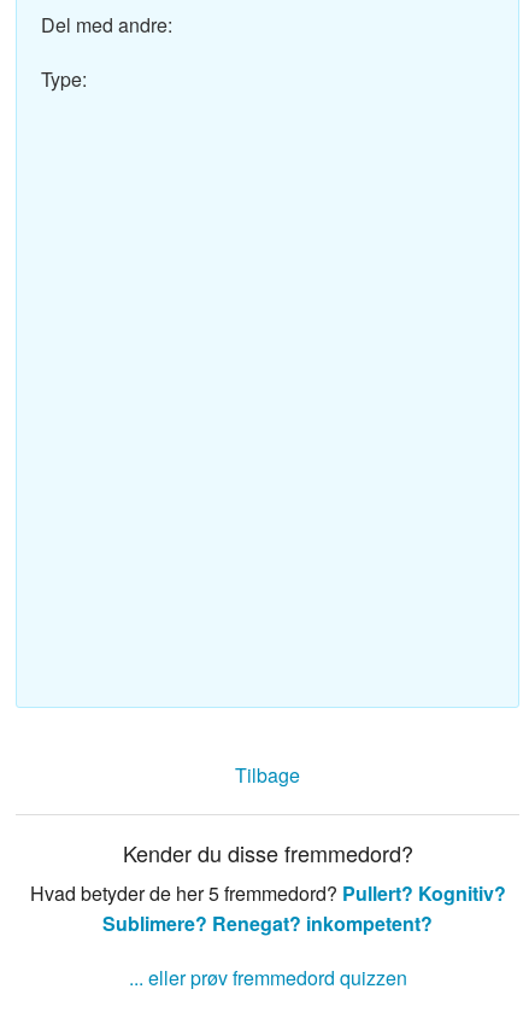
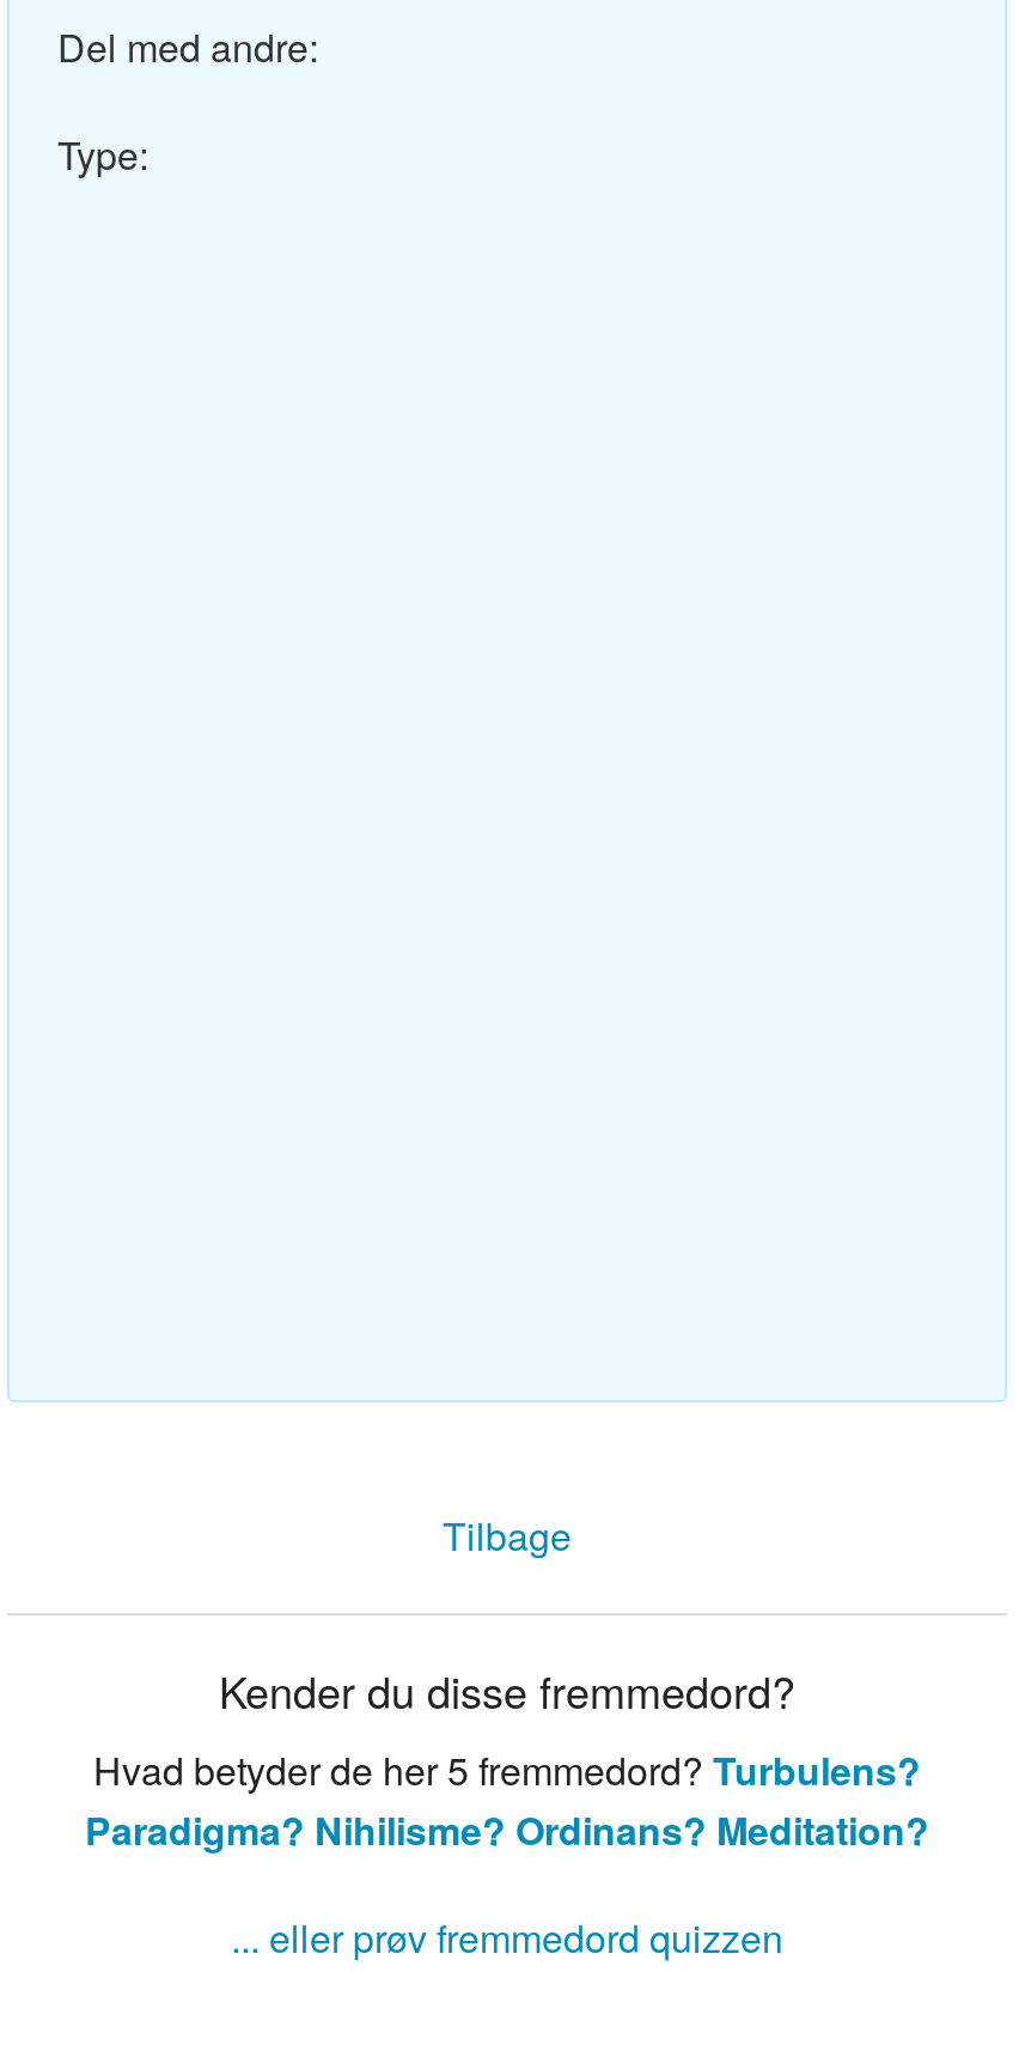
- Hvad betyder de her 5 fremmedord? Pullert? Kognitiv?
- Sublimere? Renegat? inkompetent?
+ Hvad betyder de her 5 fremmedord? Turbulens?
+ Paradigma? Nihilisme? Ordinans? Meditation?
